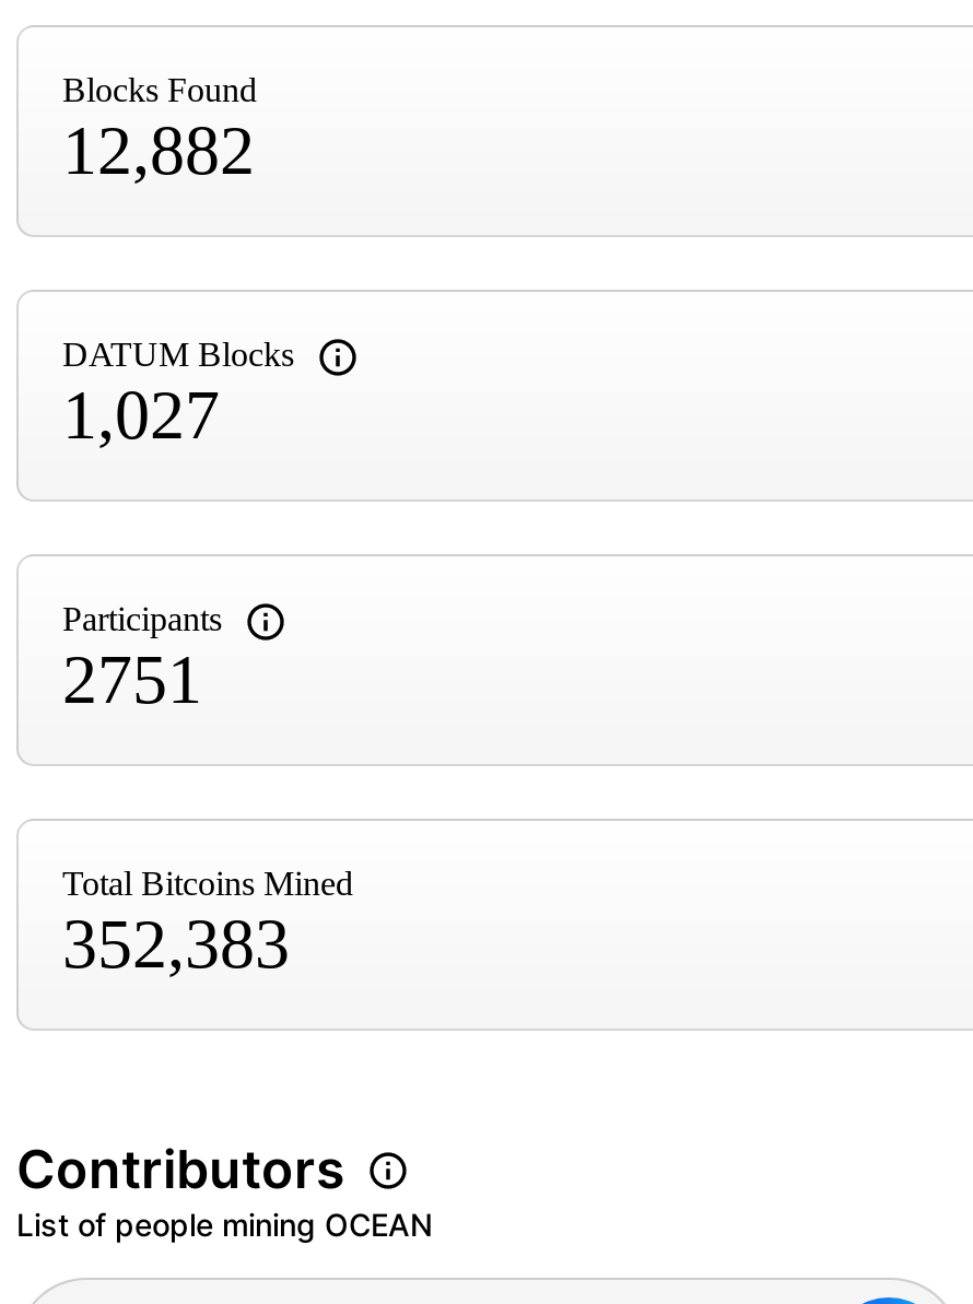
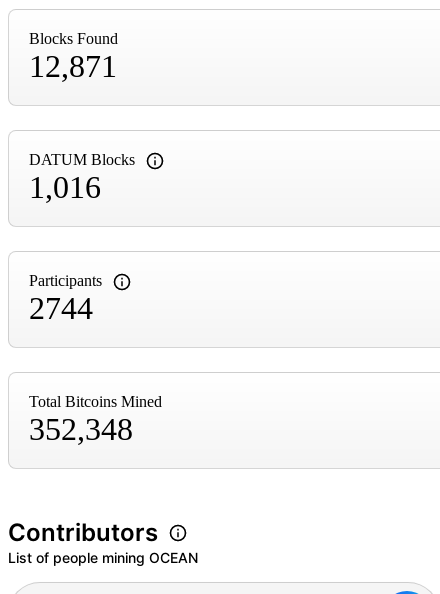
- 12,882
+ 12,871

- 1,027
+ 1,016

- 2751
+ 2744

- 352,383
+ 352,348
